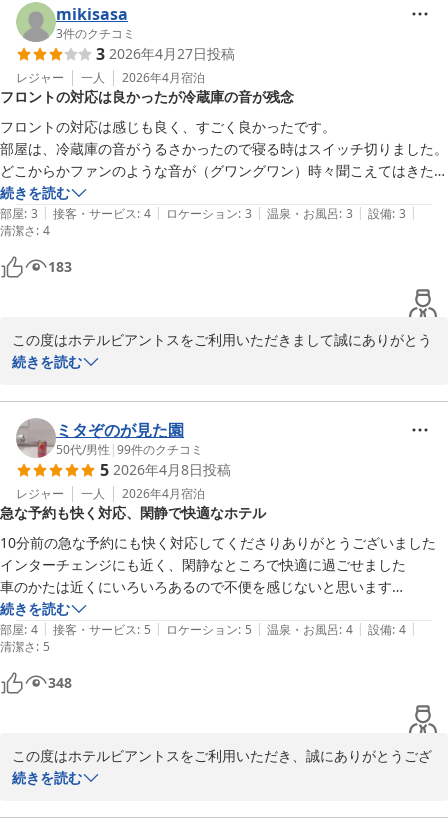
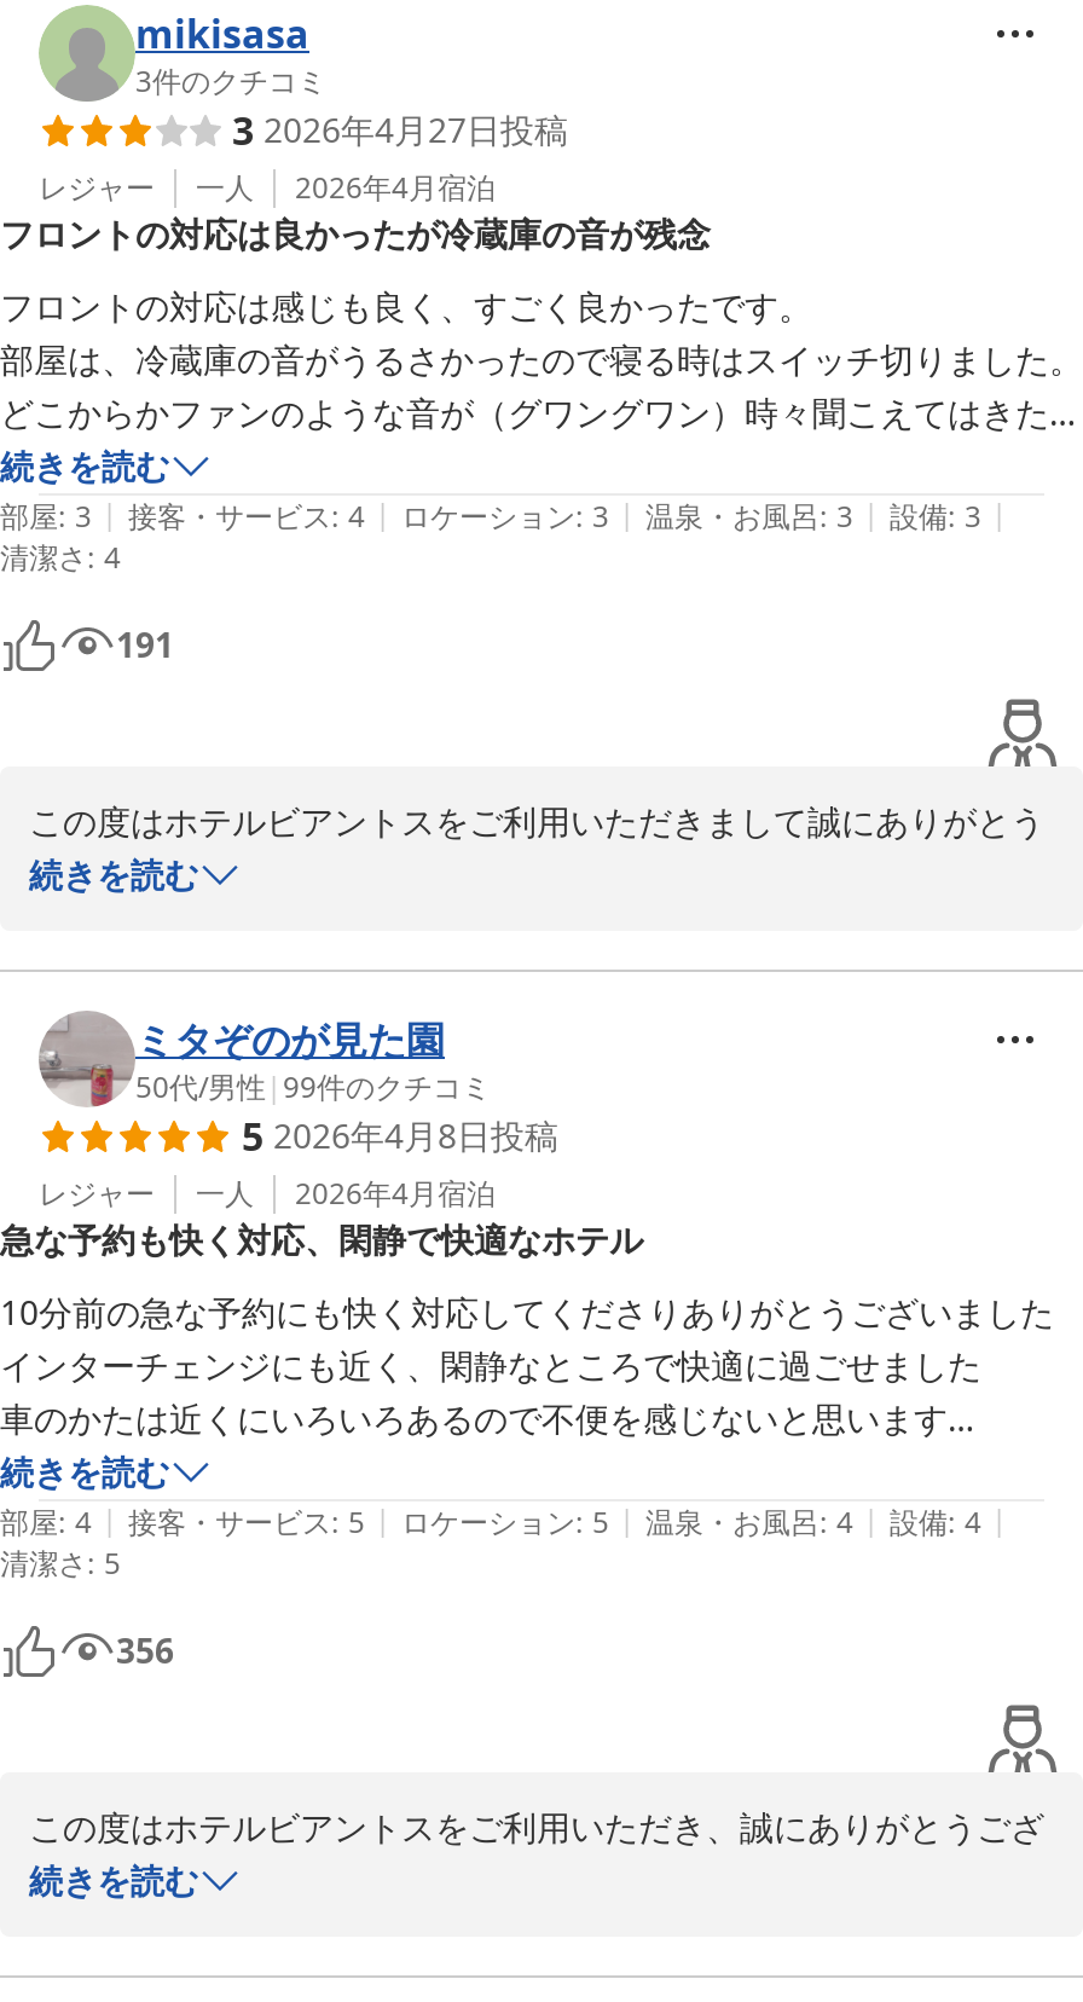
- 183
+ 191

- 348
+ 356
